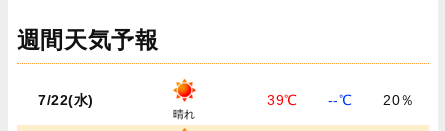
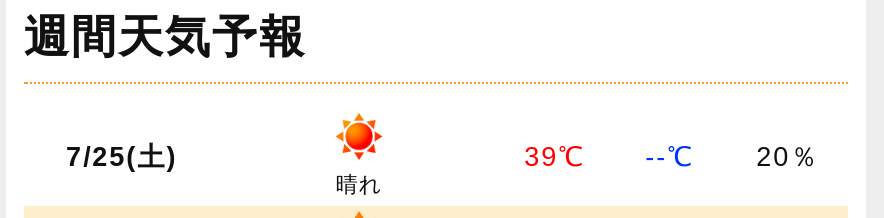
- 7/22(水)
+ 7/25(土)
